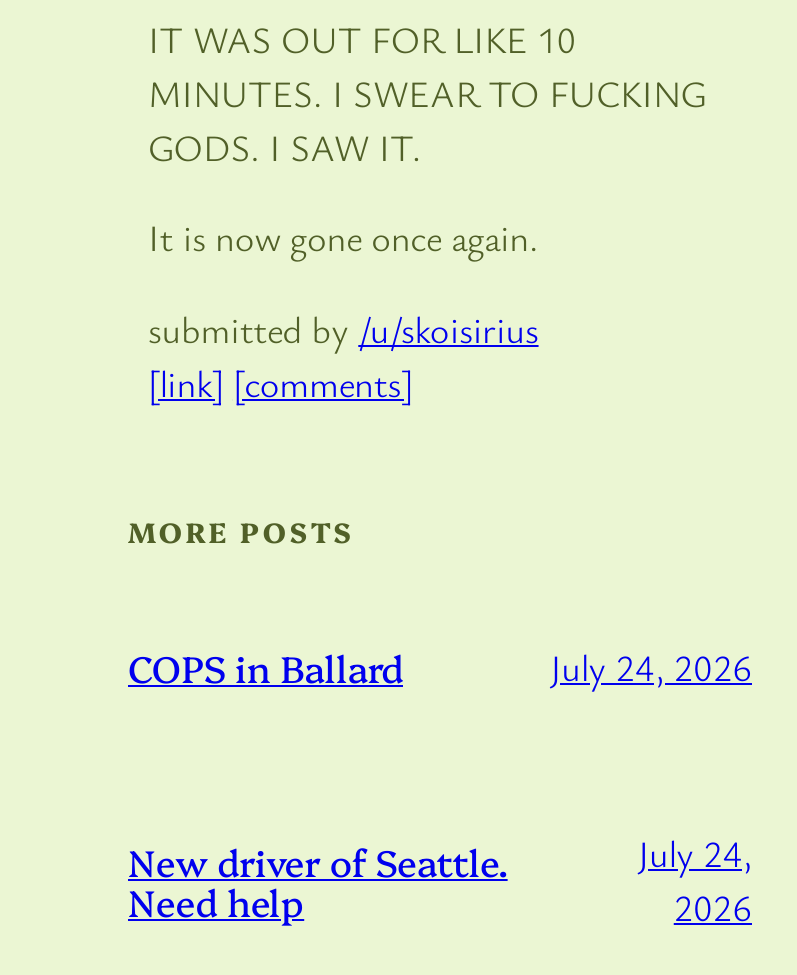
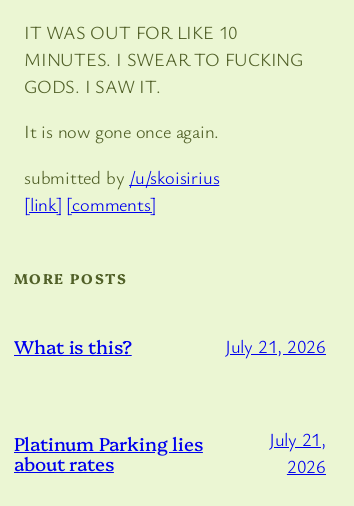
- COPS in Ballard
- July 24, 2026
+ What is this?
+ July 21, 2026

- New driver of Seattle.
- Need help
+ Platinum Parking lies
+ about rates

- July 24,
+ July 21,
